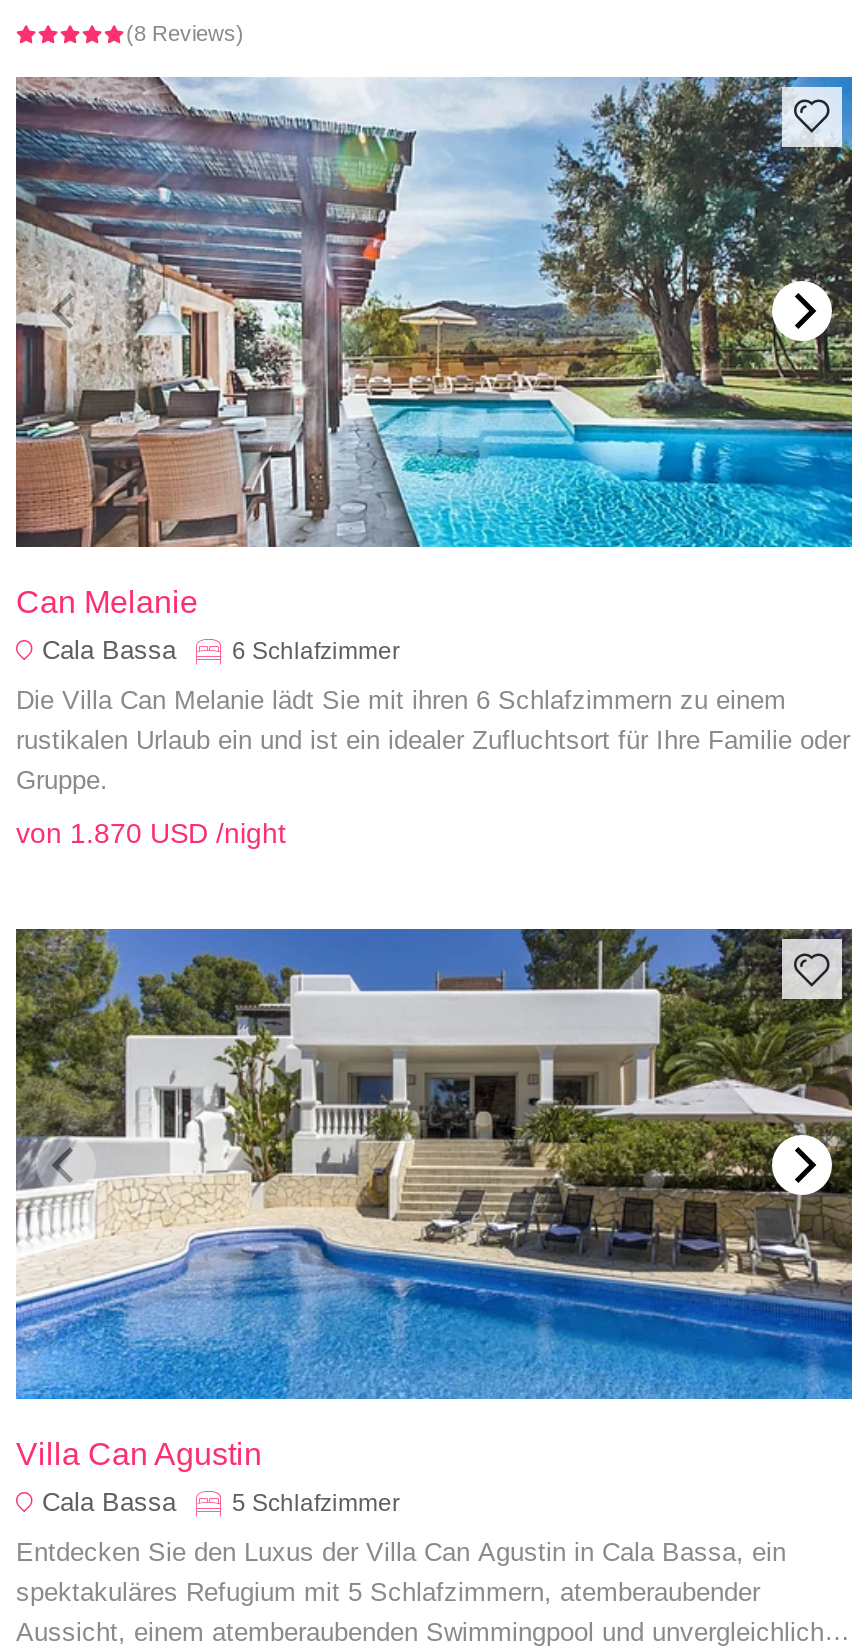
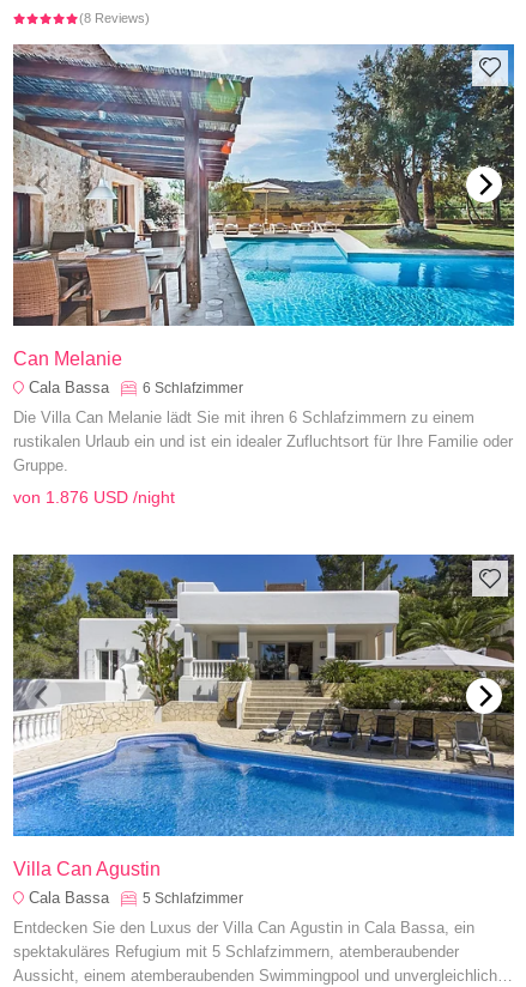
- von 1.870 USD /night
+ von 1.876 USD /night
